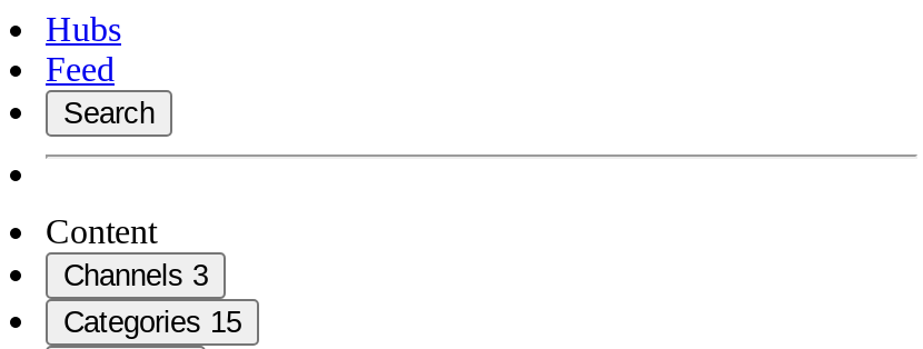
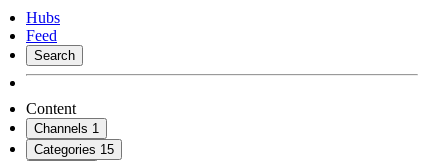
- Channels 3
+ Channels 1
